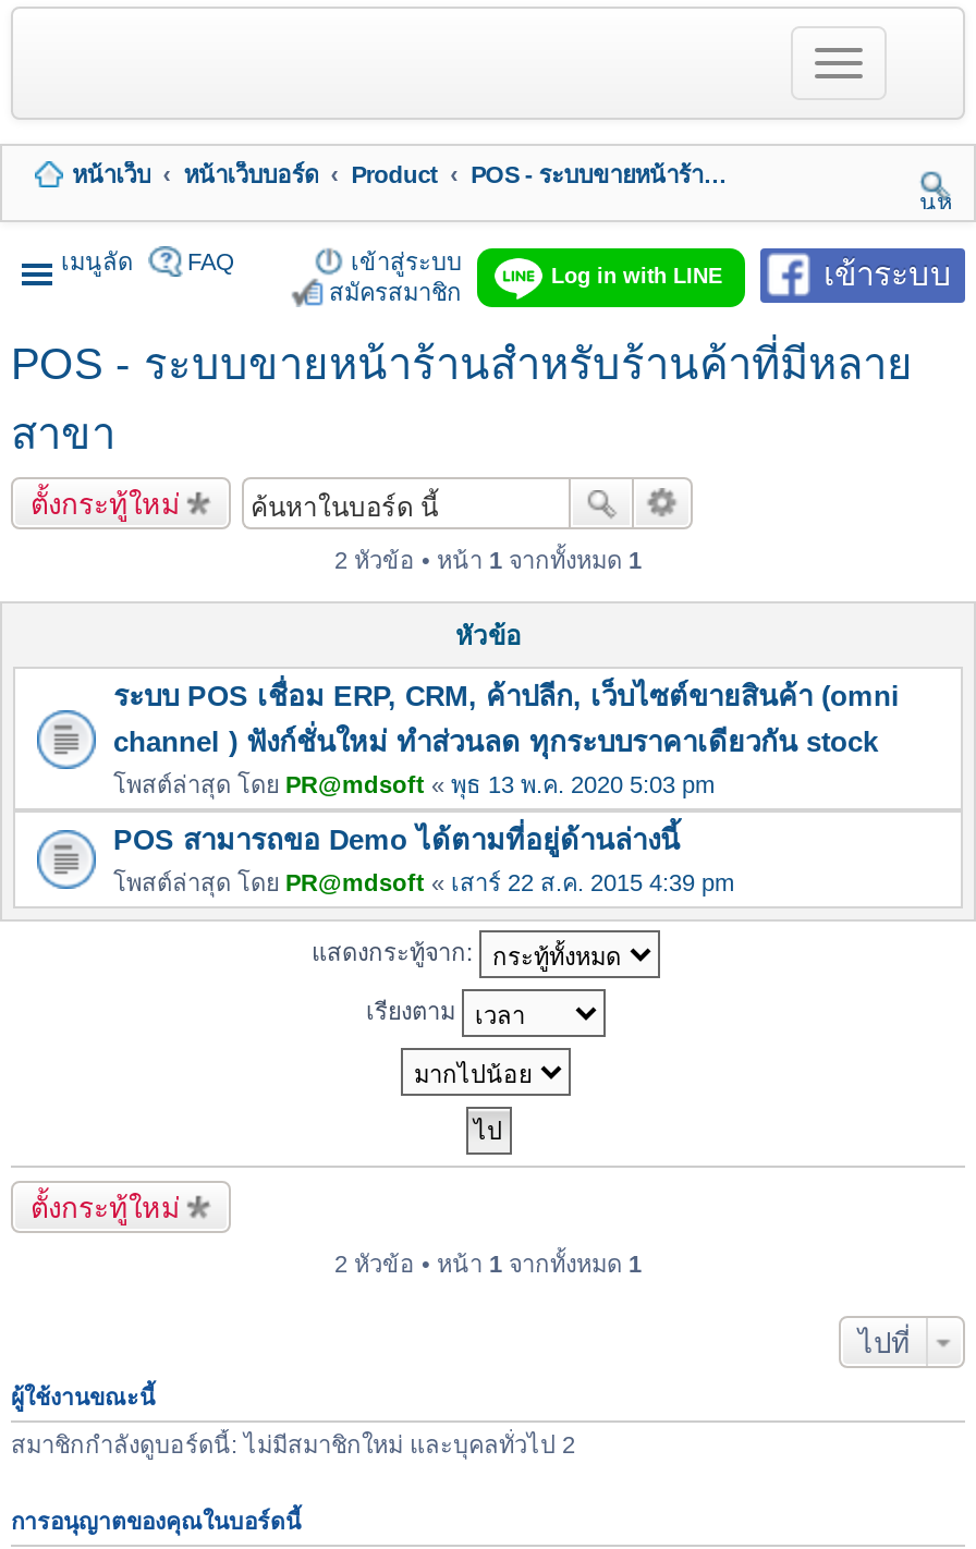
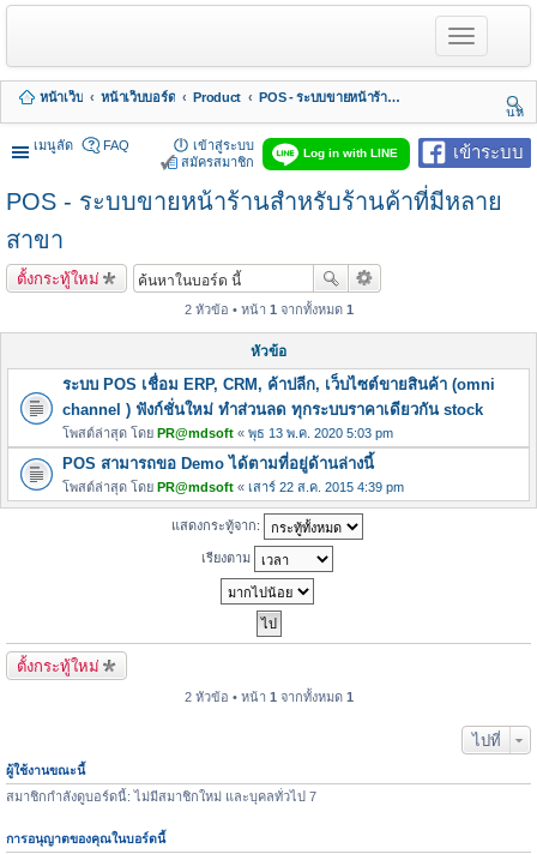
- สมาชิกกำลังดูบอร์ดนี้: ไม่มีสมาชิกใหม่ และบุคลทั่วไป 2
+ สมาชิกกำลังดูบอร์ดนี้: ไม่มีสมาชิกใหม่ และบุคลทั่วไป 7
